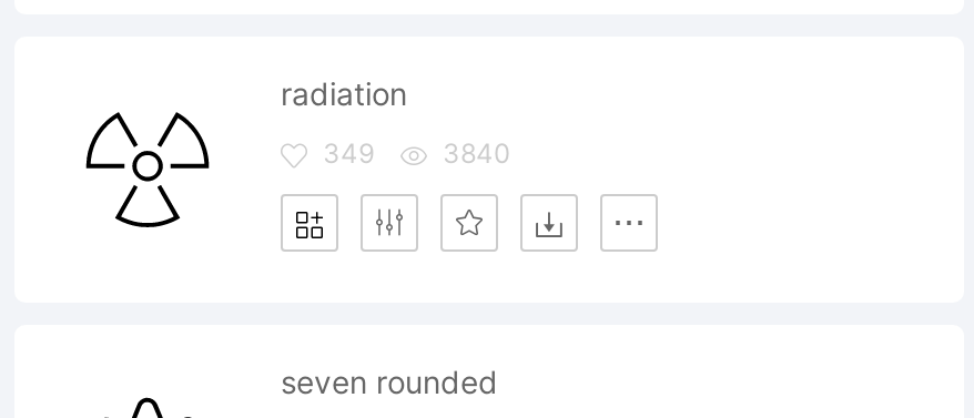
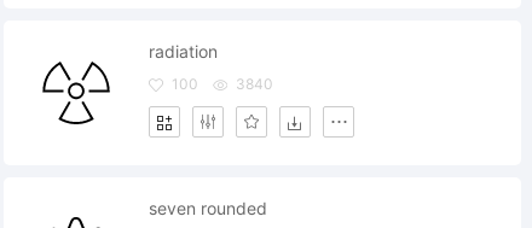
- 349
+ 100
